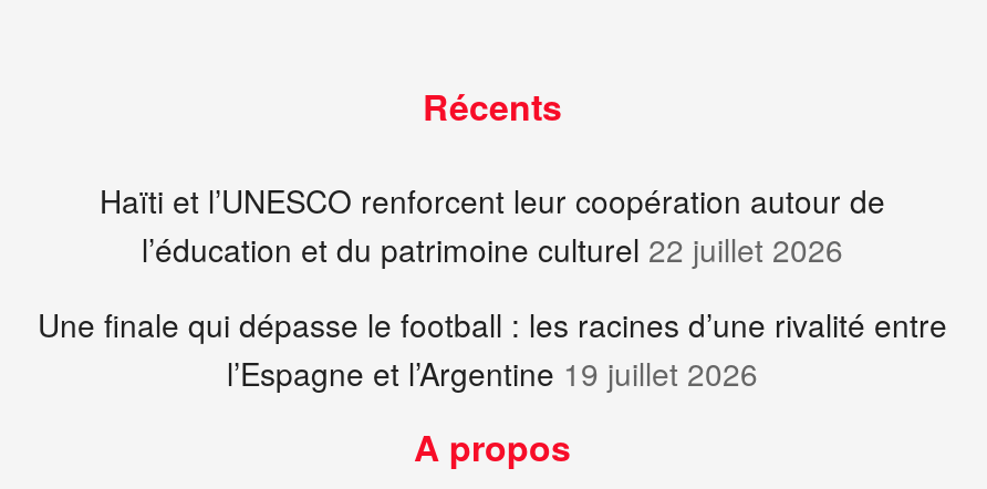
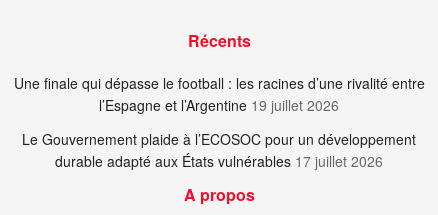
- Haïti et l’UNESCO renforcent leur coopération autour de
- l’éducation et du patrimoine culturel 22 juillet 2026

moved up: Une finale qui dépasse le football : les racines d’une rivalité entre | l’Espagne et l’Argentine 19 juillet 2026

+ Le Gouvernement plaide à l’ECOSOC pour un développement
+ durable adapté aux États vulnérables 17 juillet 2026
